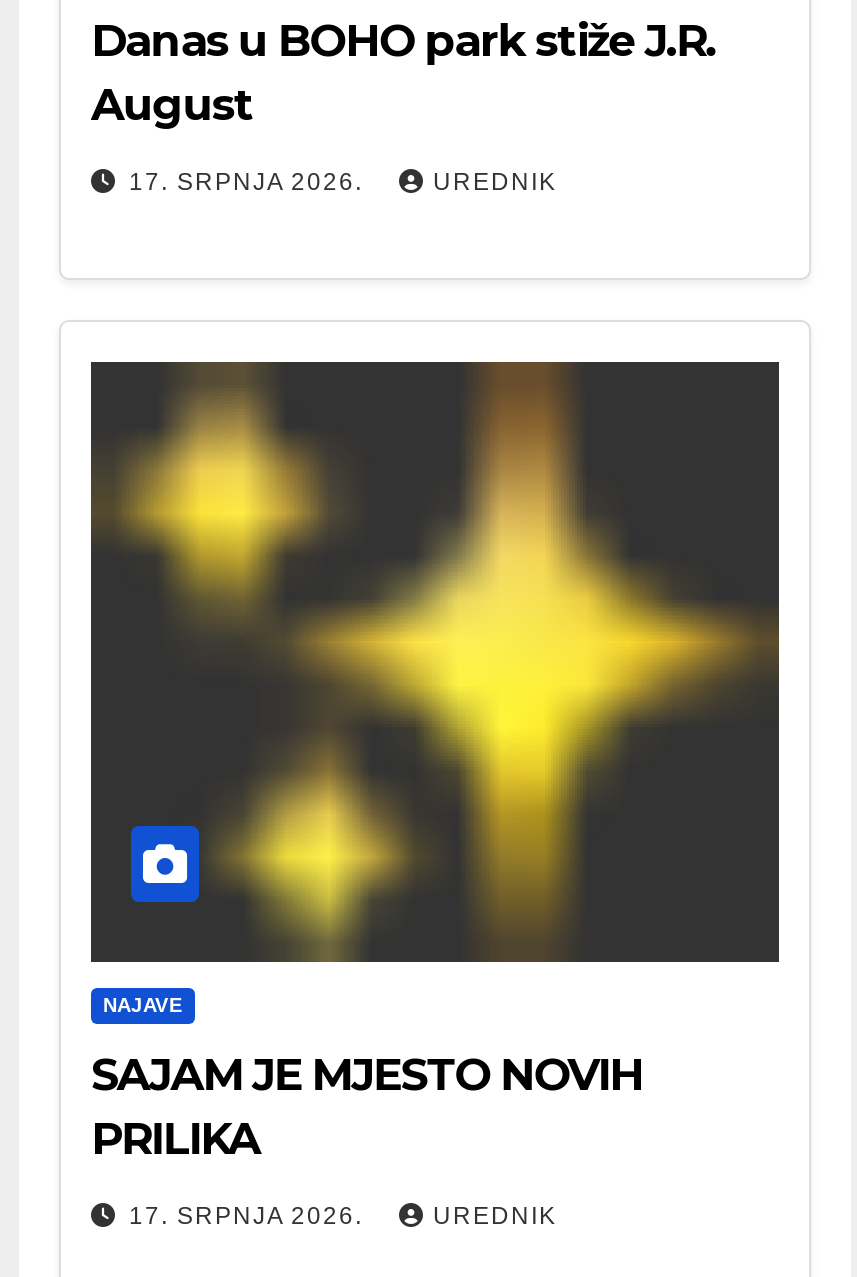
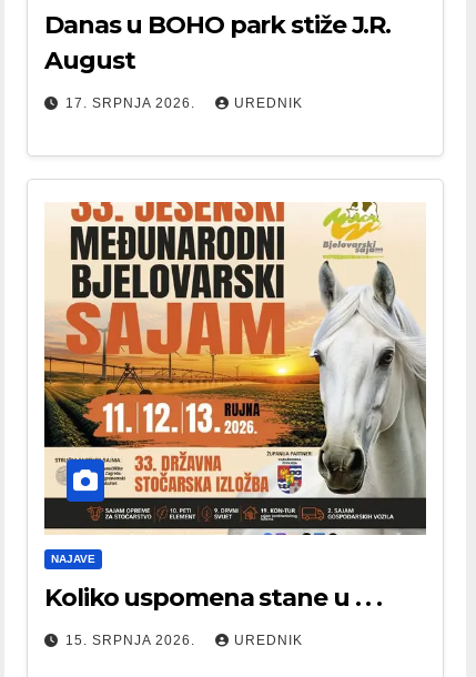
- [image]
+ [image]

- SAJAM JE MJESTO NOVIH
- PRILIKA
+ Koliko uspomena stane u . . .

- 17. SRPNJA 2026.
+ 15. SRPNJA 2026.
